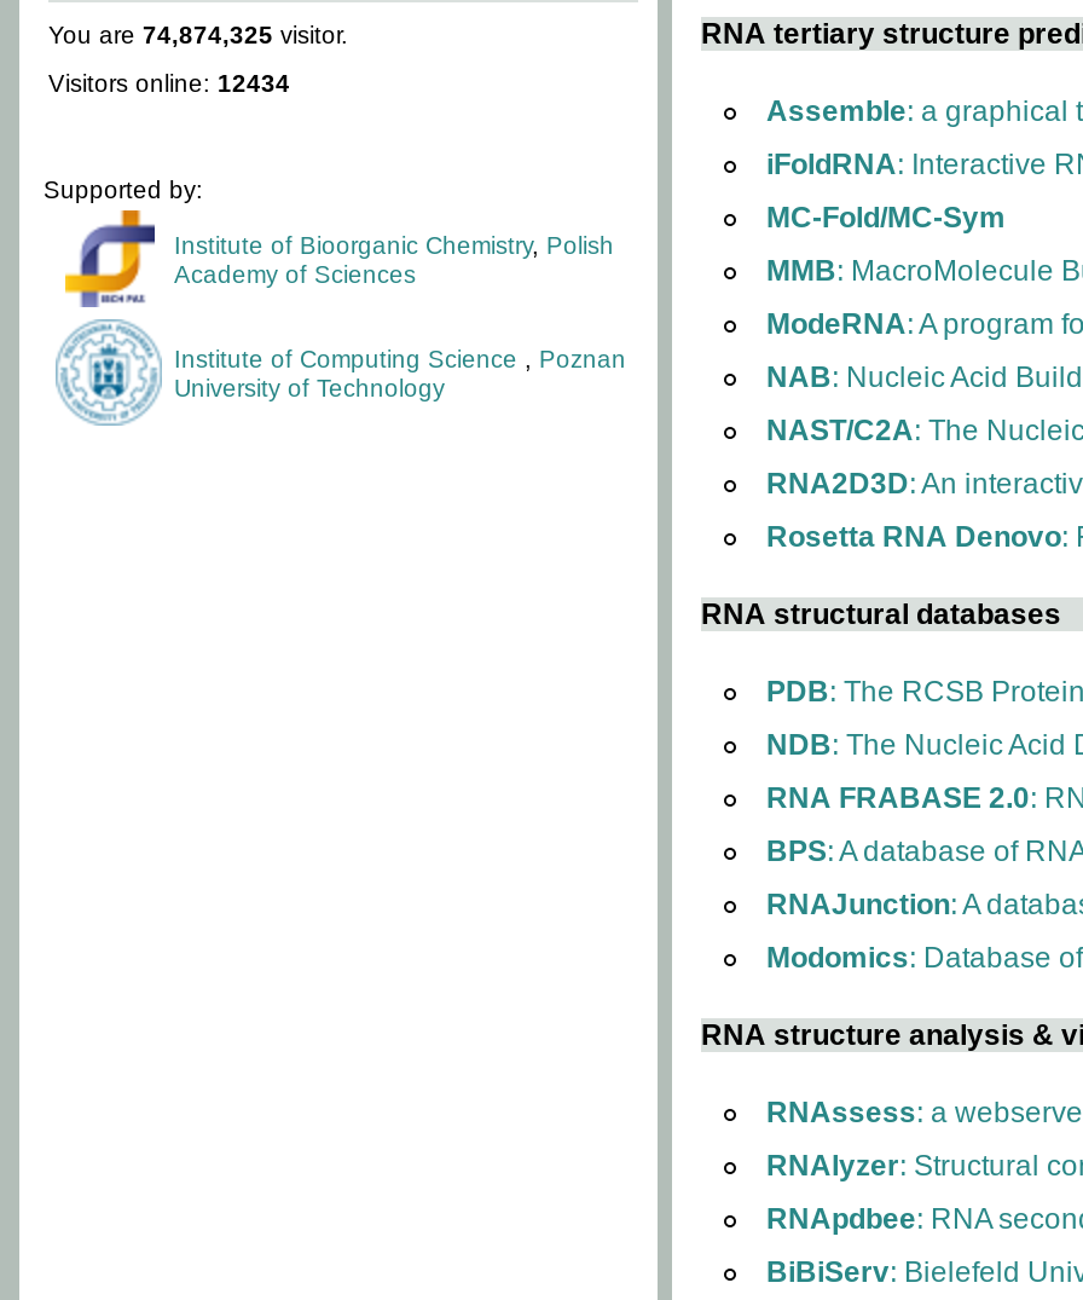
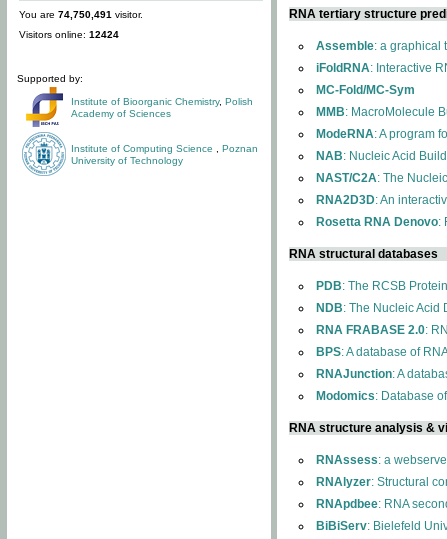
- You are 74,874,325 visitor.
+ You are 74,750,491 visitor.

- Visitors online: 12434
+ Visitors online: 12424
